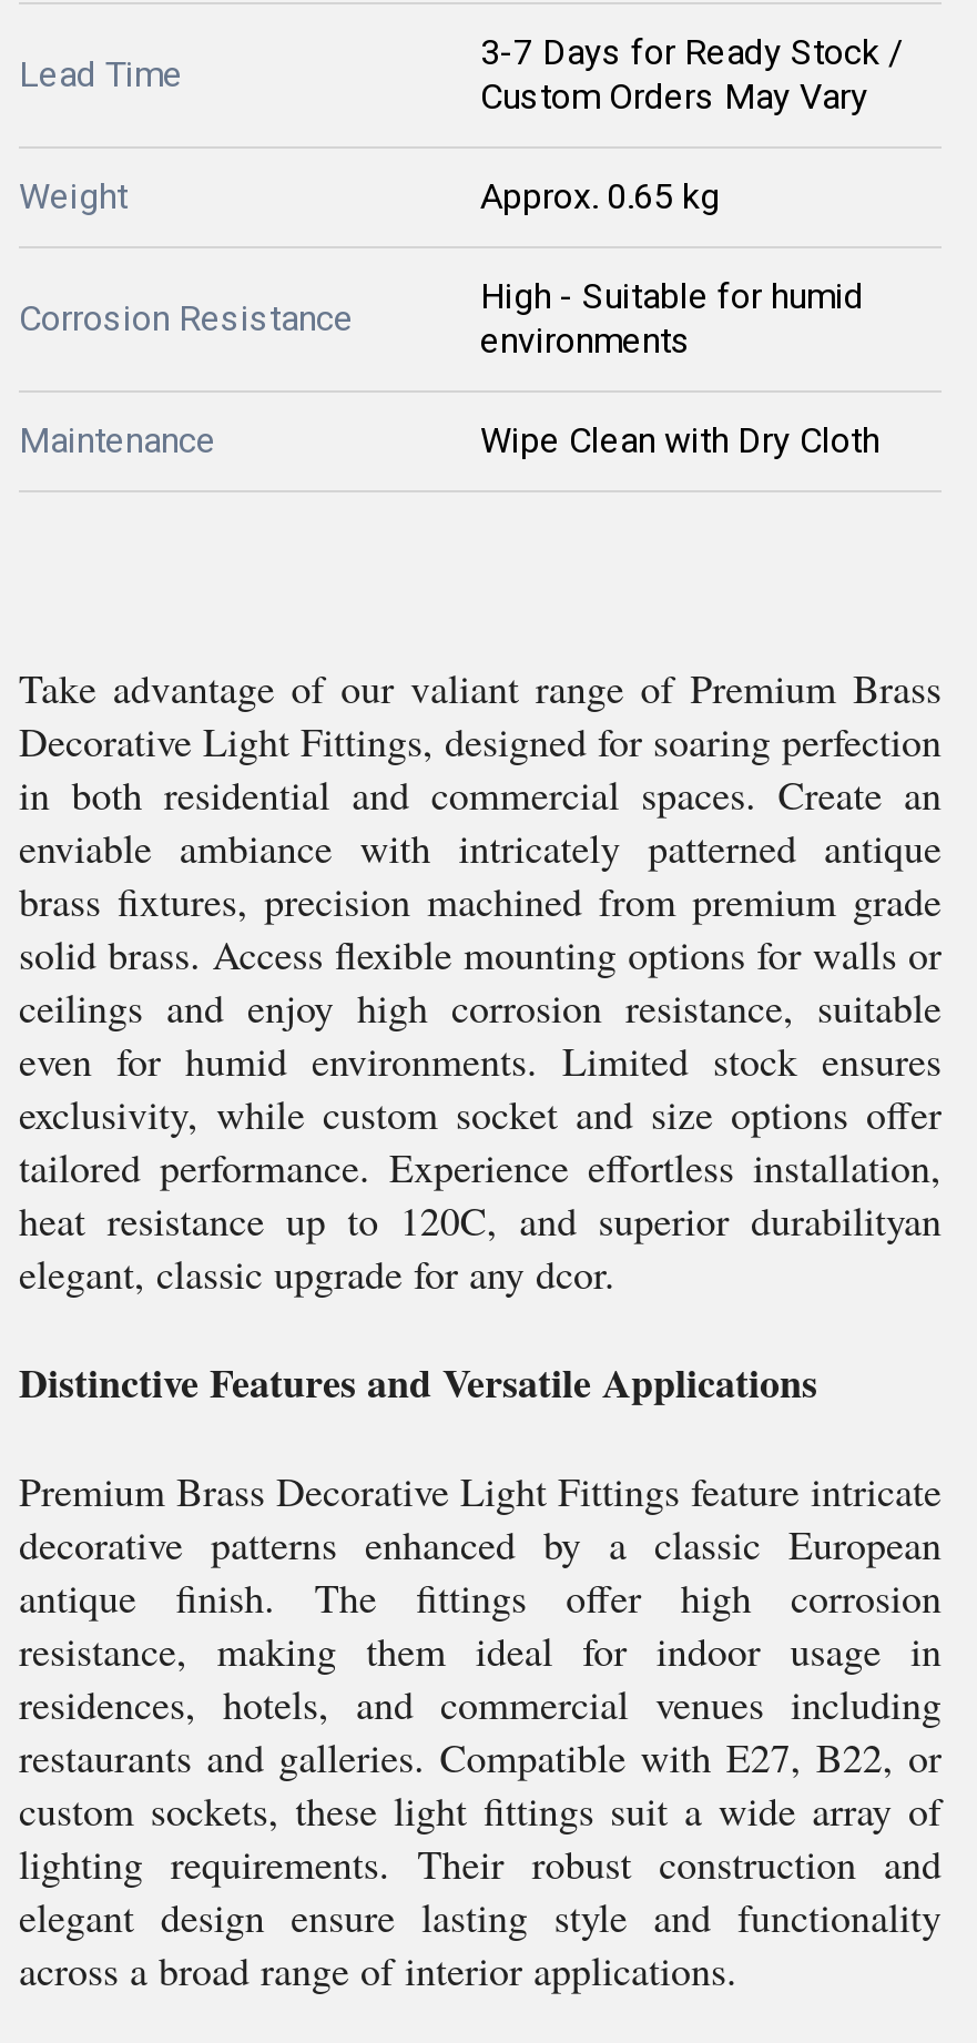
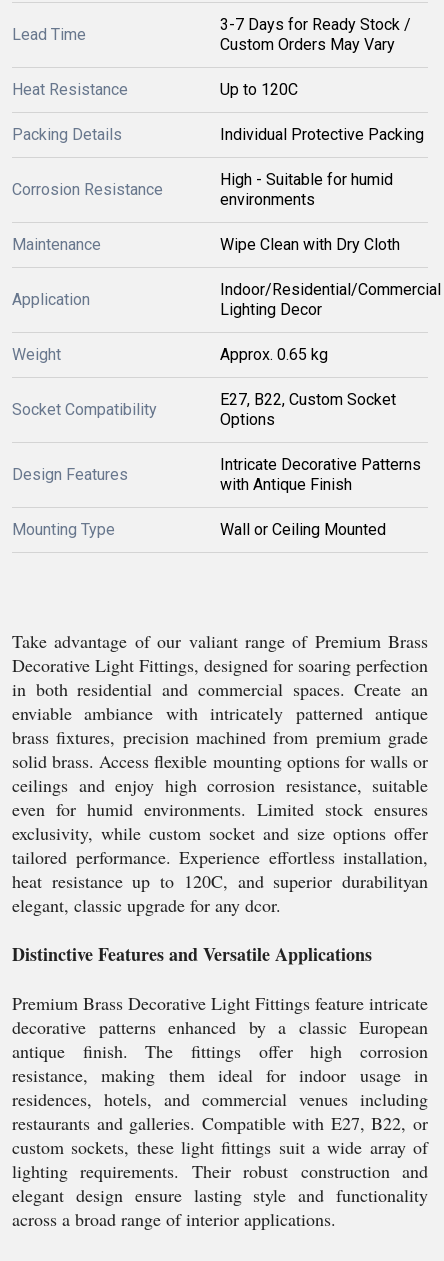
+ Heat Resistance
+ Up to 120C
+ Packing Details
+ Individual Protective Packing

moved down: Weight | Approx. 0.65 kg

+ Application

+ Indoor/Residential/Commercial
+ Lighting Decor
+ Socket Compatibility

+ E27, B22, Custom Socket
+ Options
+ Design Features

+ Intricate Decorative Patterns
+ with Antique Finish
+ Mounting Type
+ Wall or Ceiling Mounted
